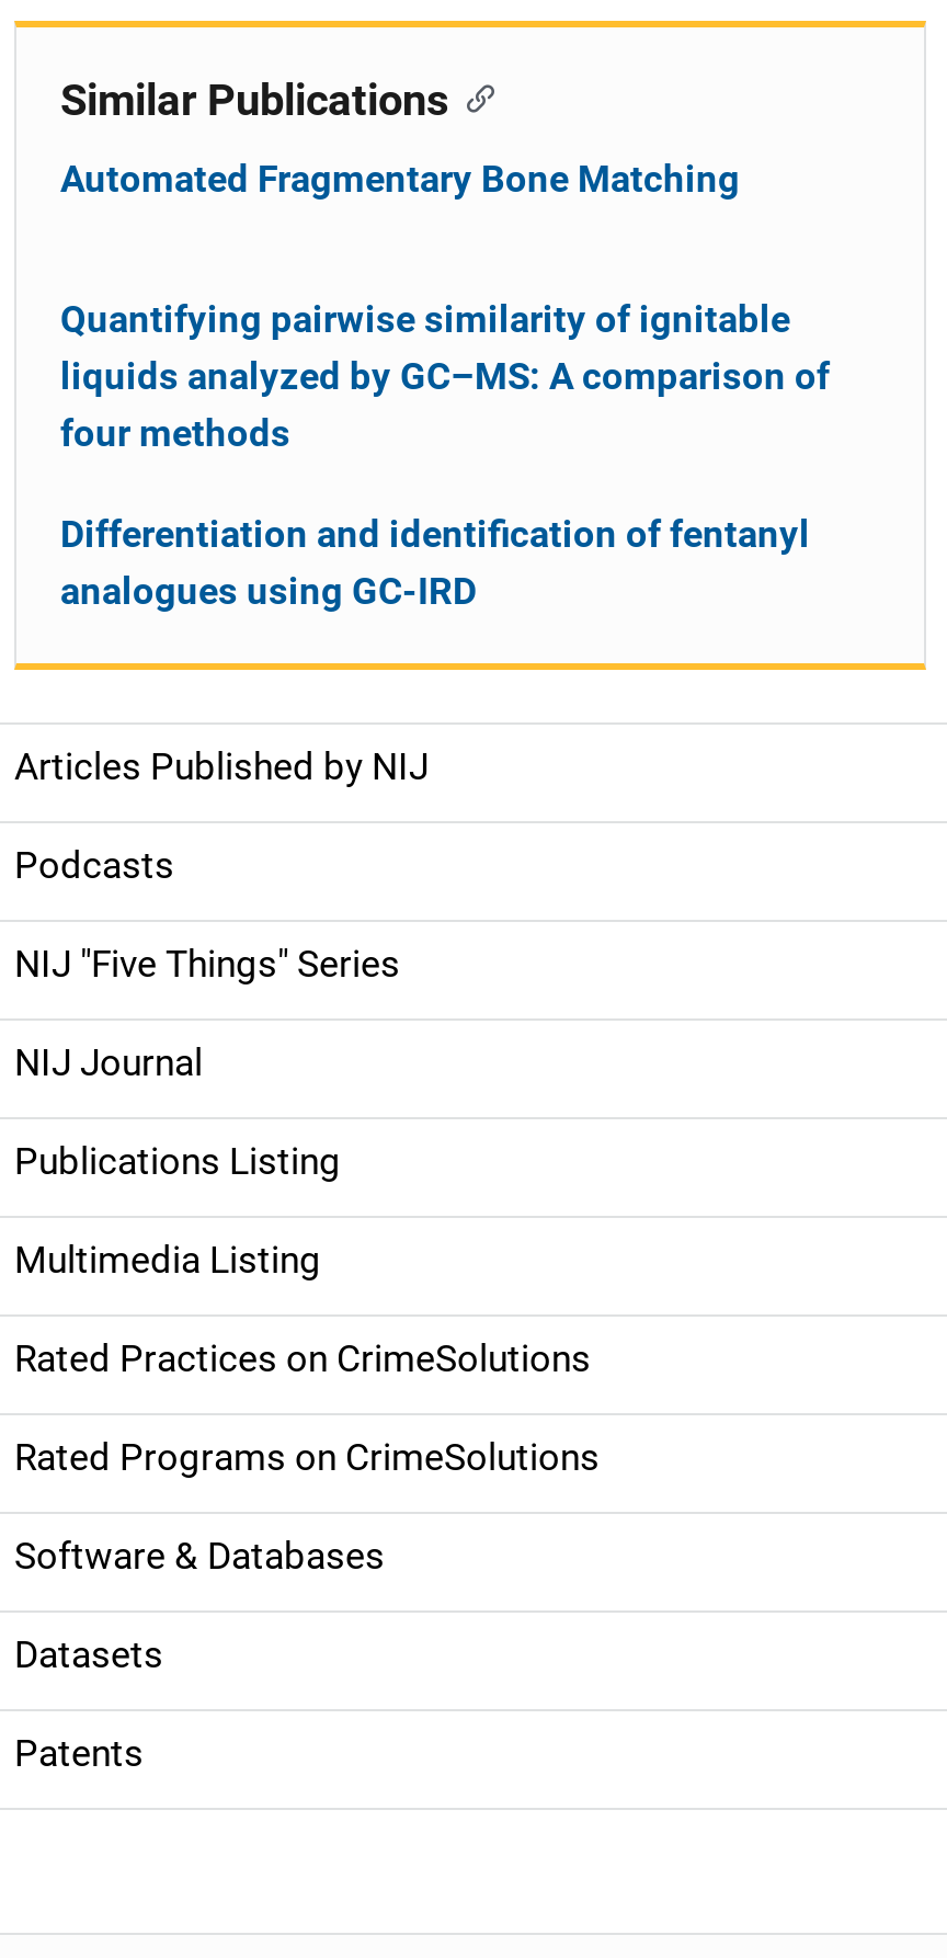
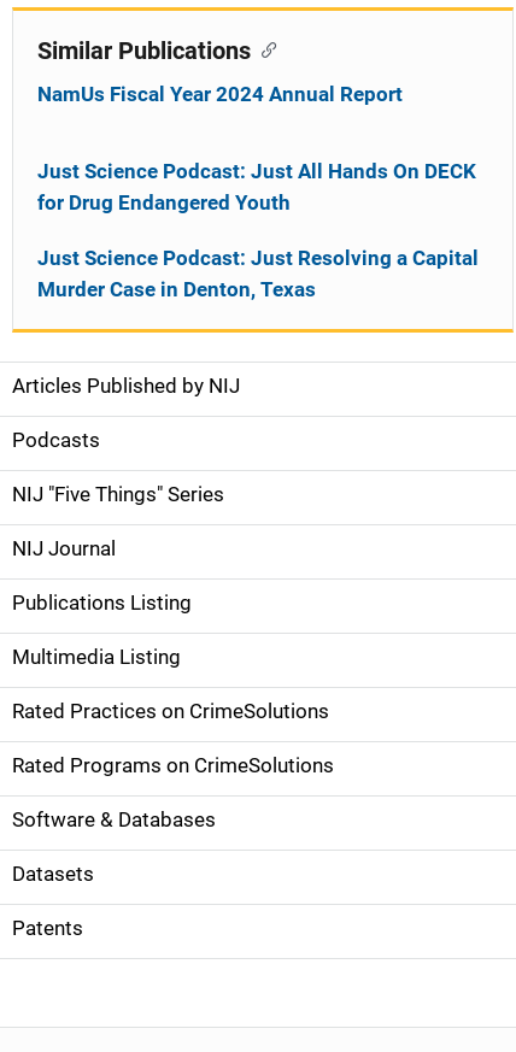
- Automated Fragmentary Bone Matching
+ NamUs Fiscal Year 2024 Annual Report

- Quantifying pairwise similarity of ignitable
- liquids analyzed by GC–MS: A comparison of
- four methods
+ Just Science Podcast: Just All Hands On DECK
+ for Drug Endangered Youth

- Differentiation and identification of fentanyl
- analogues using GC-IRD
+ Just Science Podcast: Just Resolving a Capital
+ Murder Case in Denton, Texas
